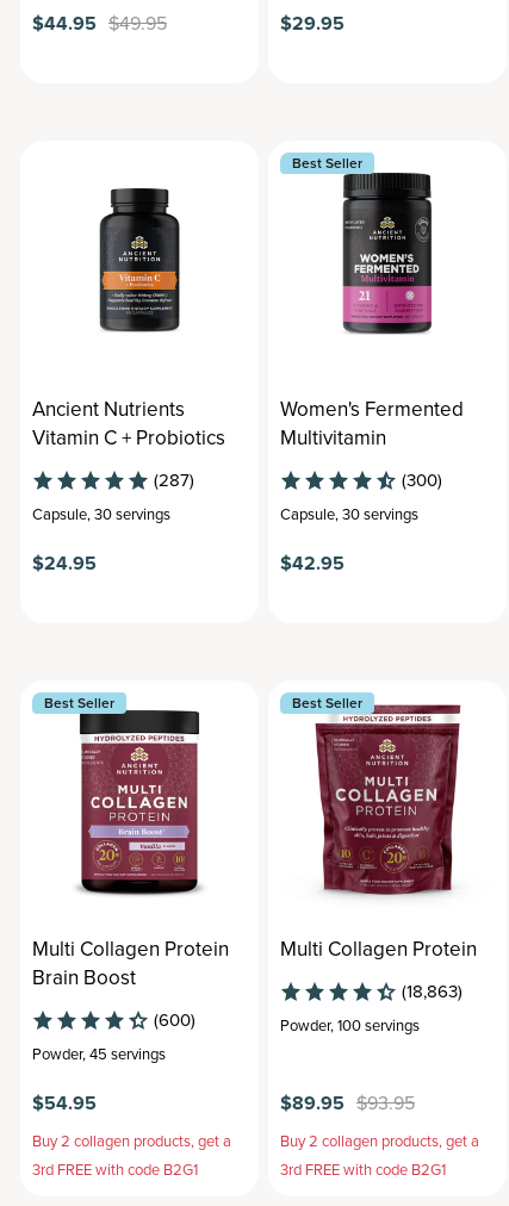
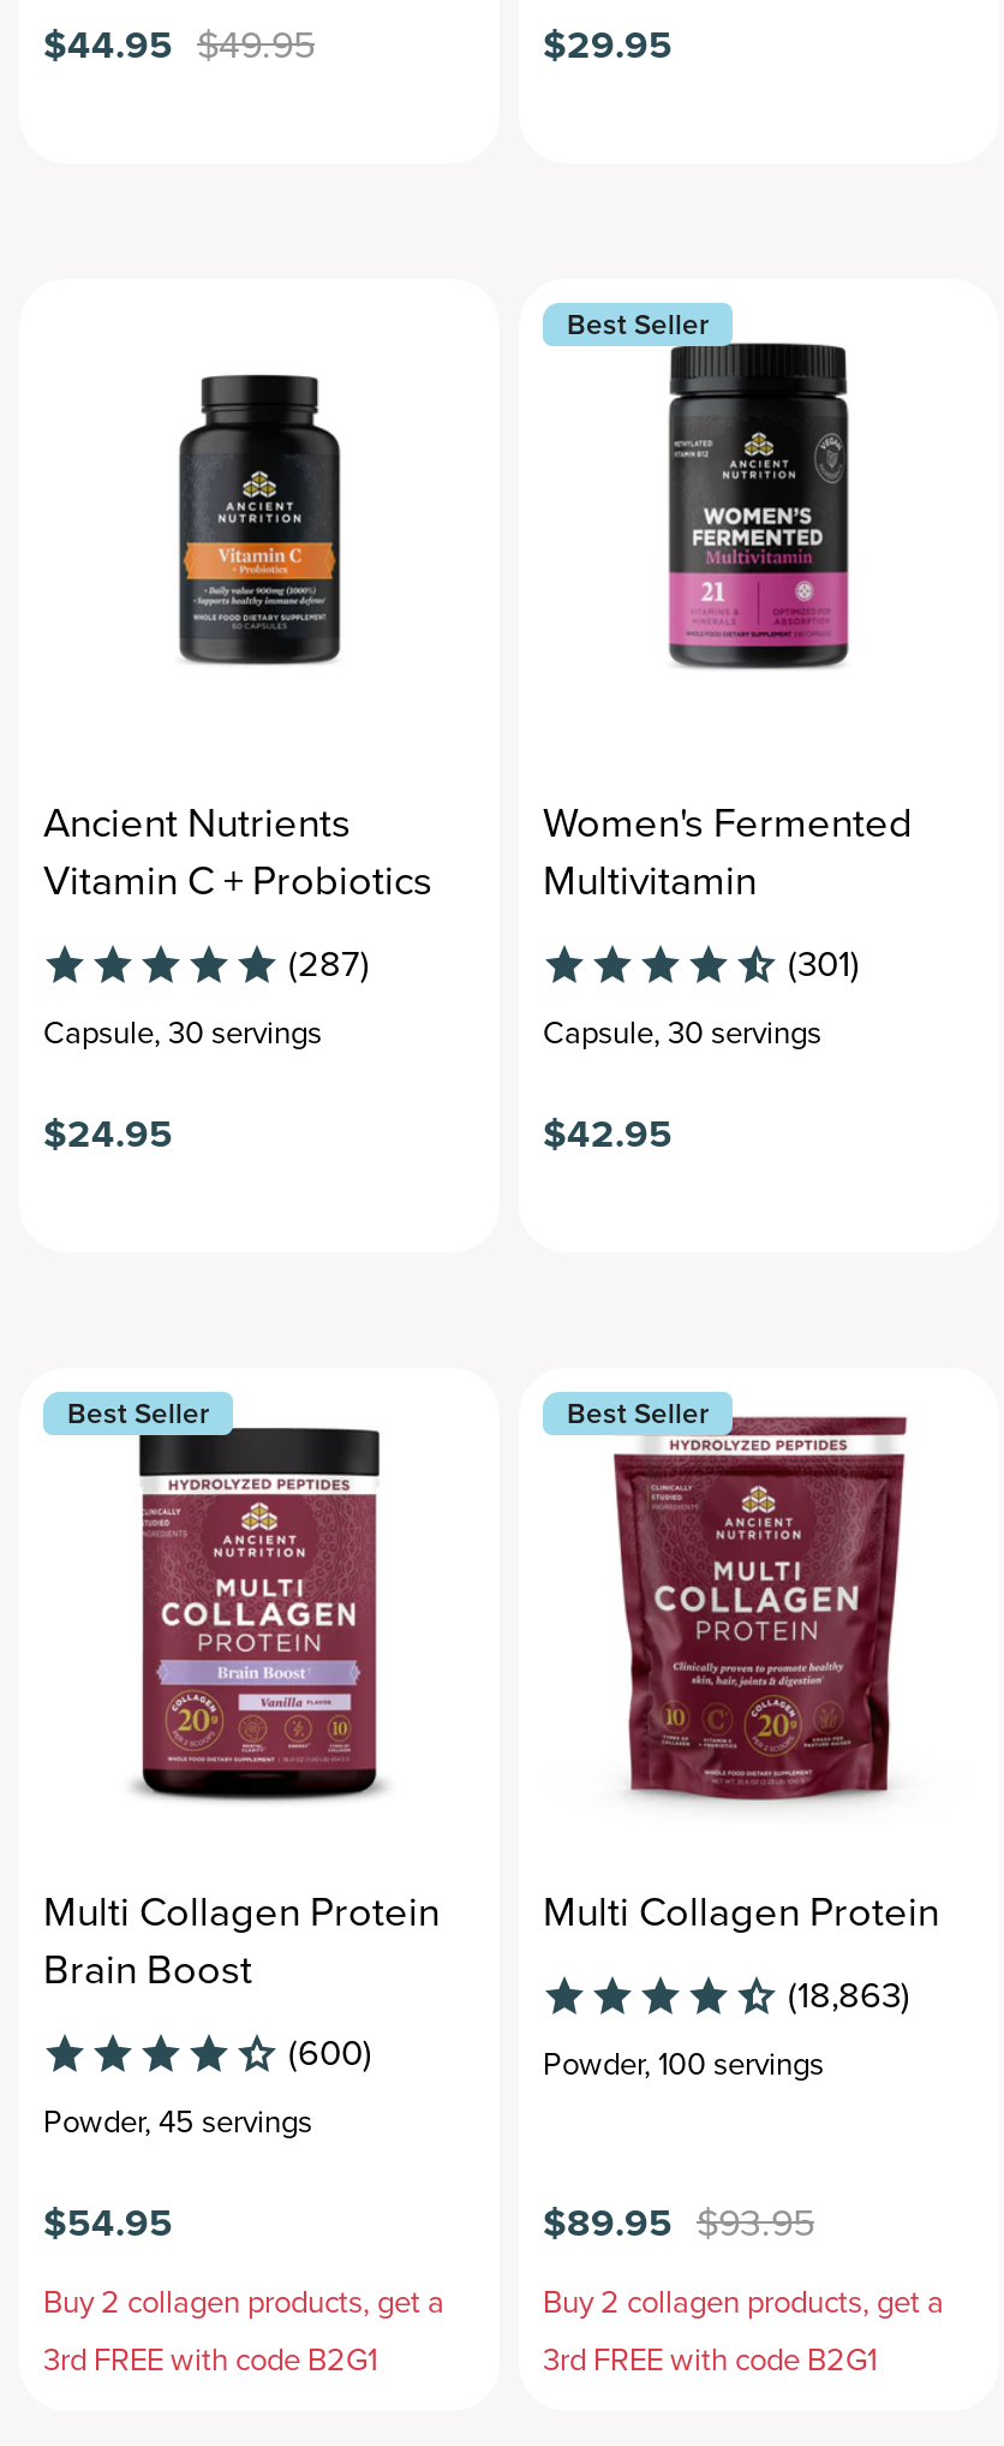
- (300)
+ (301)
